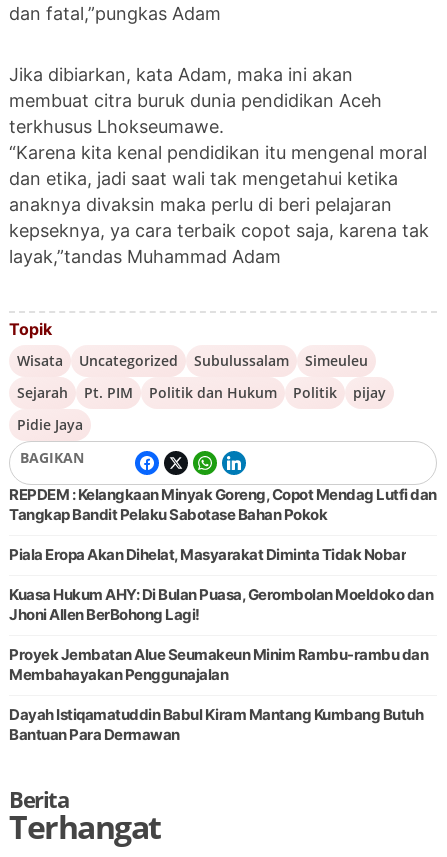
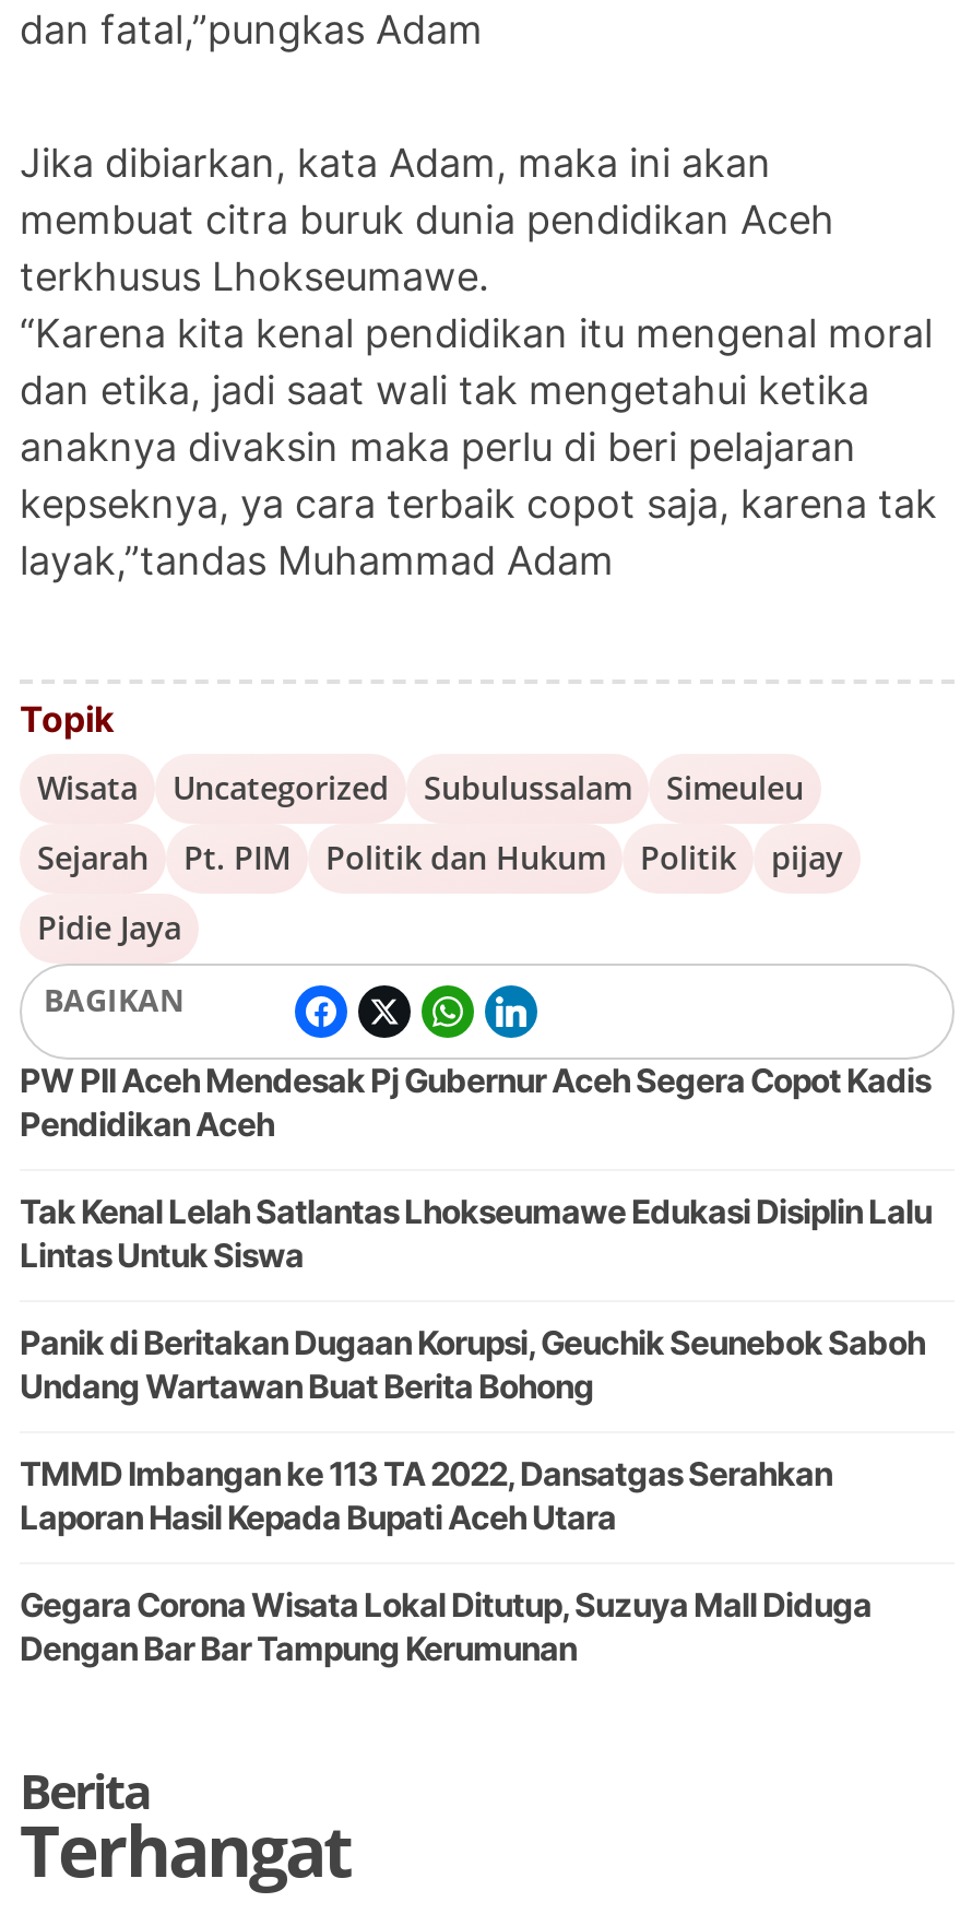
- REPDEM : Kelangkaan Minyak Goreng, Copot Mendag Lutfi dan
- Tangkap Bandit Pelaku Sabotase Bahan Pokok
+ PW PII Aceh Mendesak Pj Gubernur Aceh Segera Copot Kadis
+ Pendidikan Aceh

- Piala Eropa Akan Dihelat, Masyarakat Diminta Tidak Nobar
+ Tak Kenal Lelah Satlantas Lhokseumawe Edukasi Disiplin Lalu
+ Lintas Untuk Siswa

- Kuasa Hukum AHY: Di Bulan Puasa, Gerombolan Moeldoko dan
- Jhoni Allen BerBohong Lagi!
+ Panik di Beritakan Dugaan Korupsi, Geuchik Seunebok Saboh
+ Undang Wartawan Buat Berita Bohong

- Proyek Jembatan Alue Seumakeun Minim Rambu-rambu dan
- Membahayakan Penggunajalan
+ TMMD Imbangan ke 113 TA 2022, Dansatgas Serahkan
+ Laporan Hasil Kepada Bupati Aceh Utara

- Dayah Istiqamatuddin Babul Kiram Mantang Kumbang Butuh
- Bantuan Para Dermawan
+ Gegara Corona Wisata Lokal Ditutup, Suzuya Mall Diduga
+ Dengan Bar Bar Tampung Kerumunan
